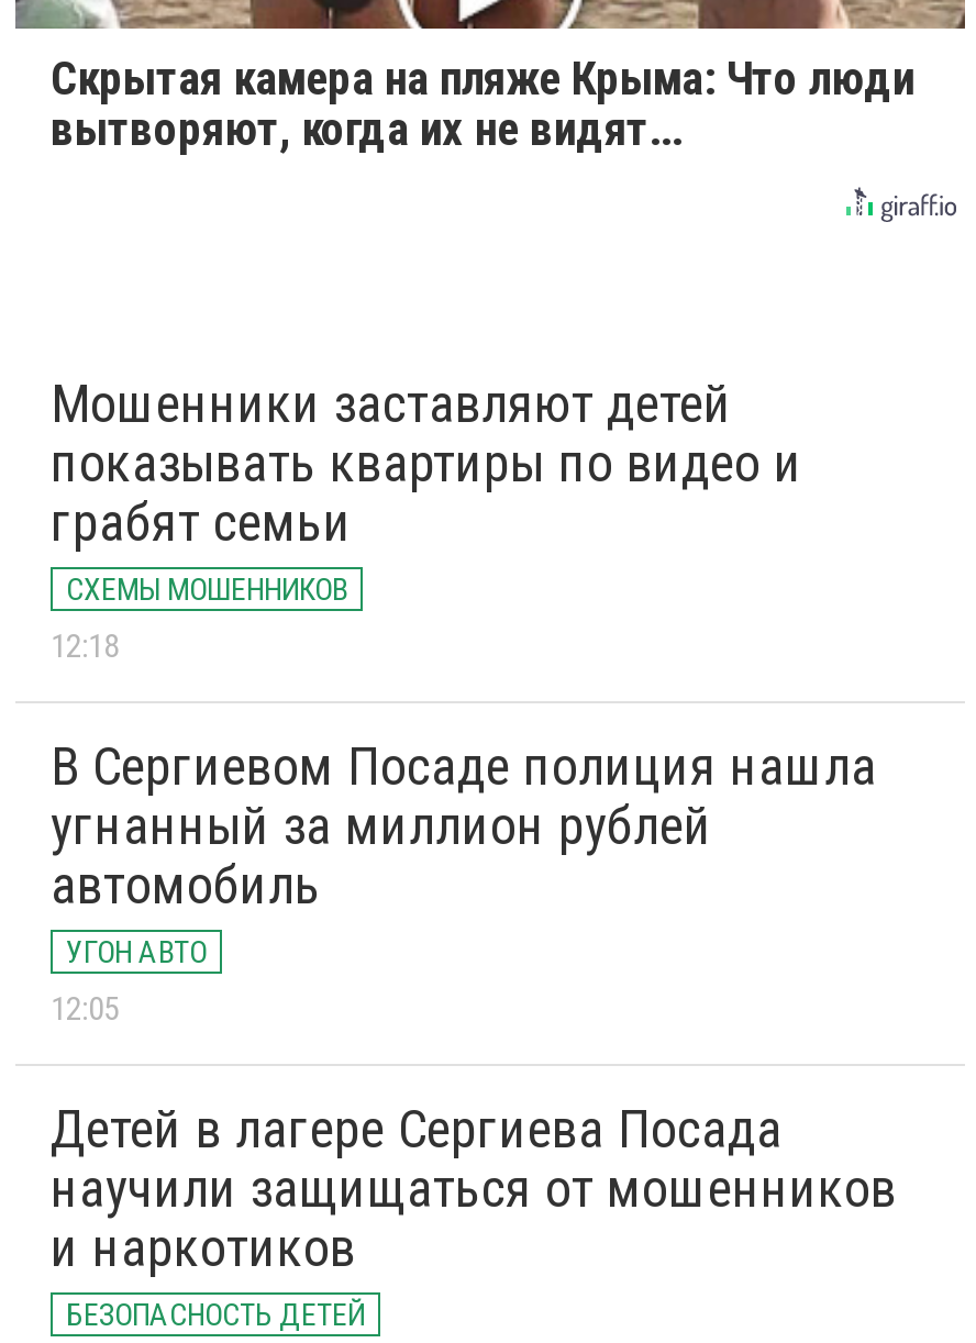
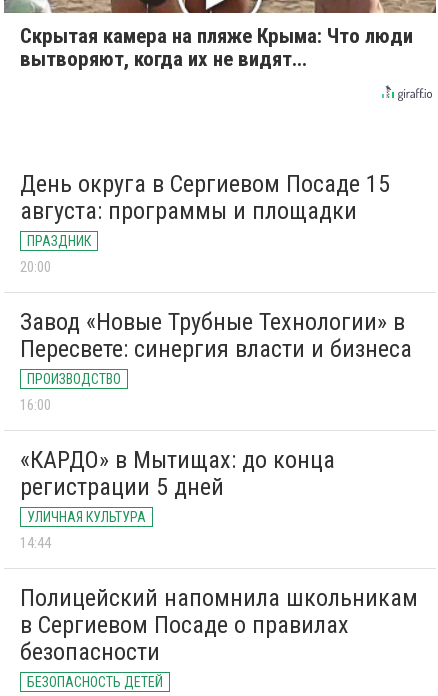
- Мошенники заставляют детей
- показывать квартиры по видео и
- грабят семьи
- СХЕМЫ МОШЕННИКОВ
- 12:18
- В Сергиевом Посаде полиция нашла
- угнанный за миллион рублей
- автомобиль
- УГОН АВТО
- 12:05
- Детей в лагере Сергиева Посада
- научили защищаться от мошенников
- и наркотиков
+ День округа в Сергиевом Посаде 15
+ августа: программы и площадки
+ ПРАЗДНИК
+ 20:00
+ Завод «Новые Трубные Технологии» в
+ Пересвете: синергия власти и бизнеса
+ ПРОИЗВОДСТВО
+ 16:00
+ «КАРДО» в Мытищах: до конца
+ регистрации 5 дней
+ УЛИЧНАЯ КУЛЬТУРА
+ 14:44
+ Полицейский напомнила школьникам
+ в Сергиевом Посаде о правилах
+ безопасности
